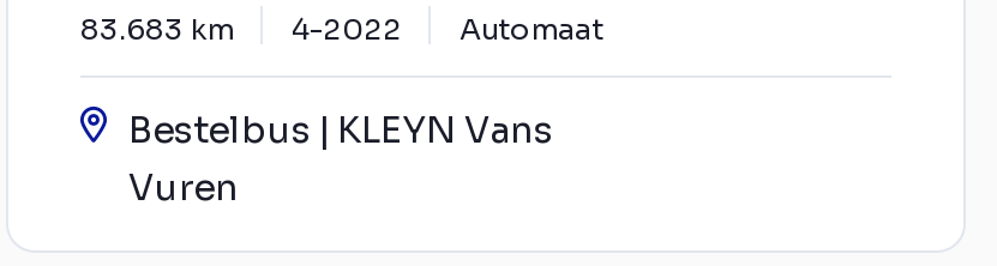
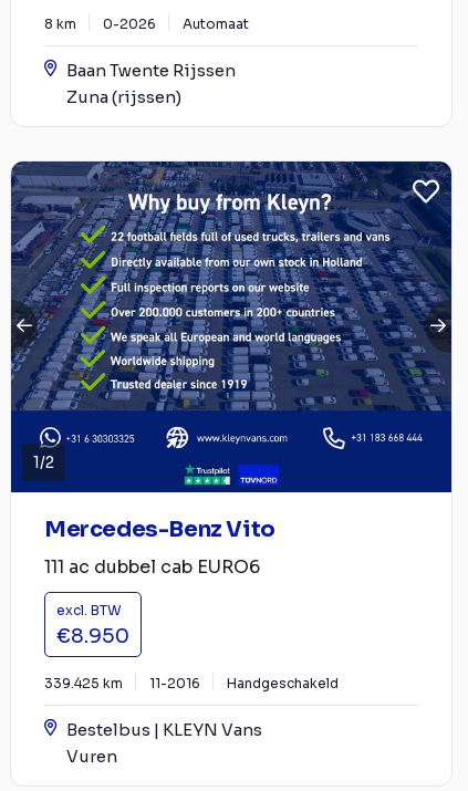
- 83.683 km
+ 8 km

- 4-2022
+ 0-2026

+ [image]
+ 1/2
+ Mercedes-Benz Vito
+ 111 ac dubbel cab EURO6
+ excl. BTW
+ €8.950
+ 339.425 km
+ 11-2016
+ Handgeschakeld

+ Baan Twente Rijssen
+ Zuna (rijssen)
